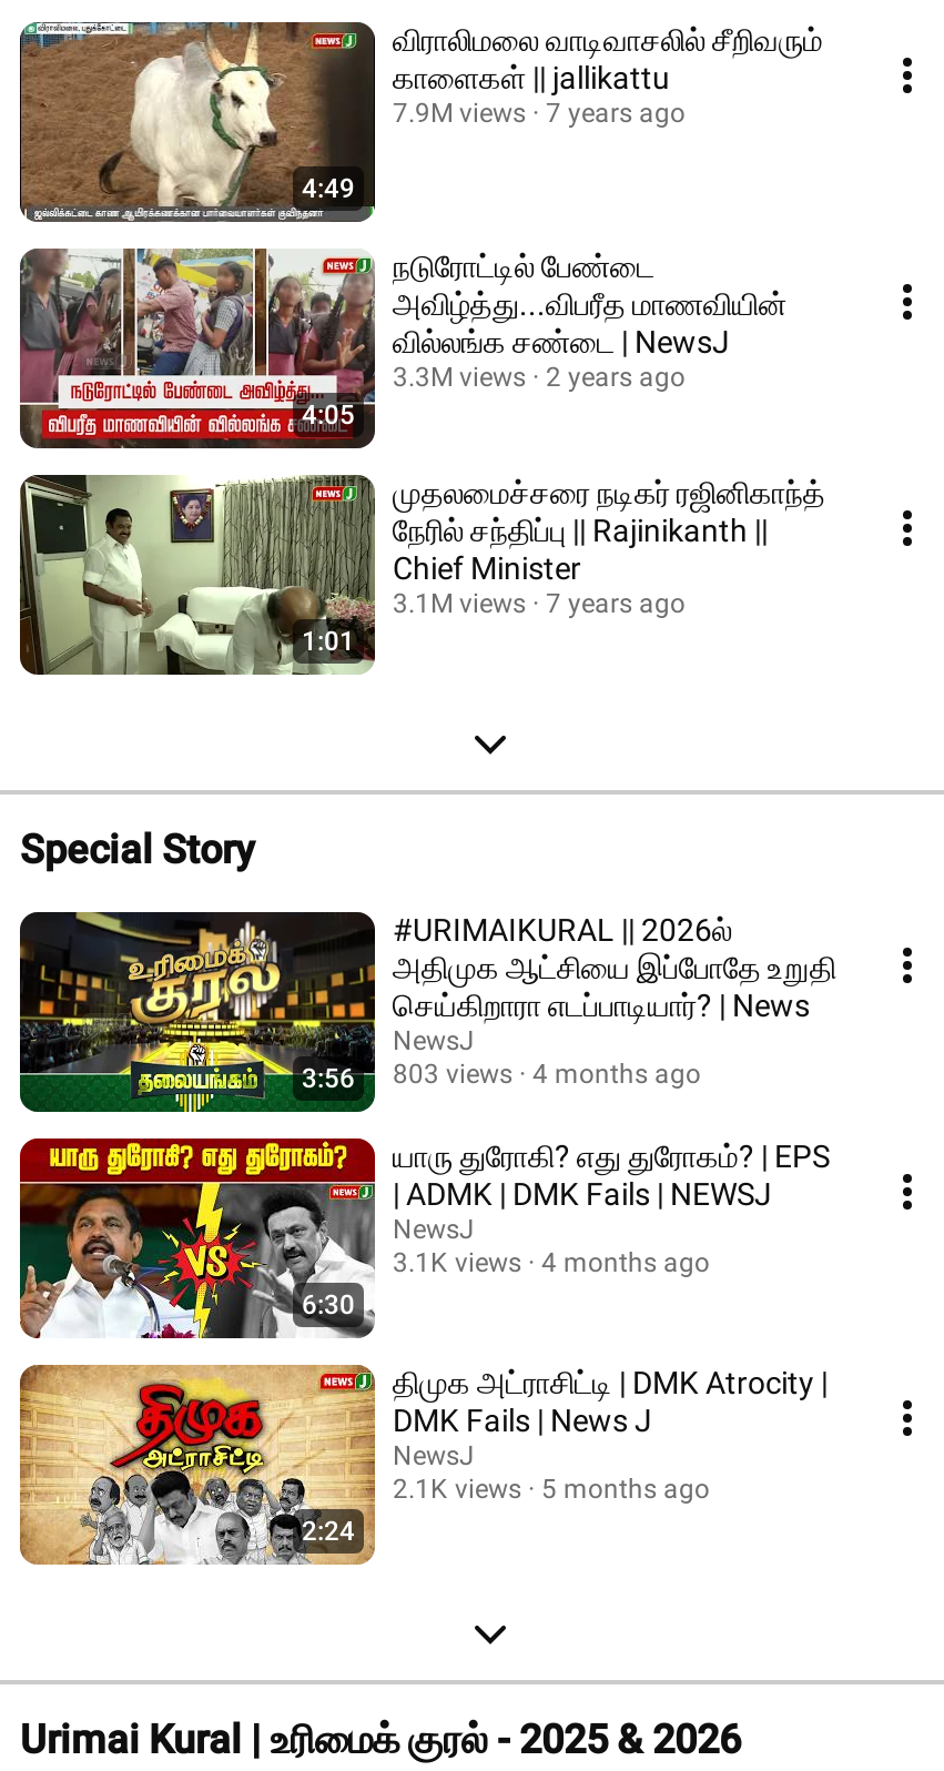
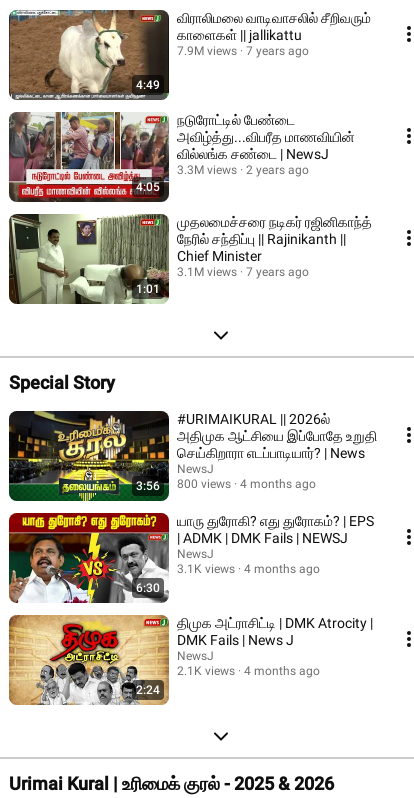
- 3:56 803 views 4 months ago
+ 3:56 800 views 4 months ago

- 2.1K views 5 months ago
+ 2.1K views 4 months ago
